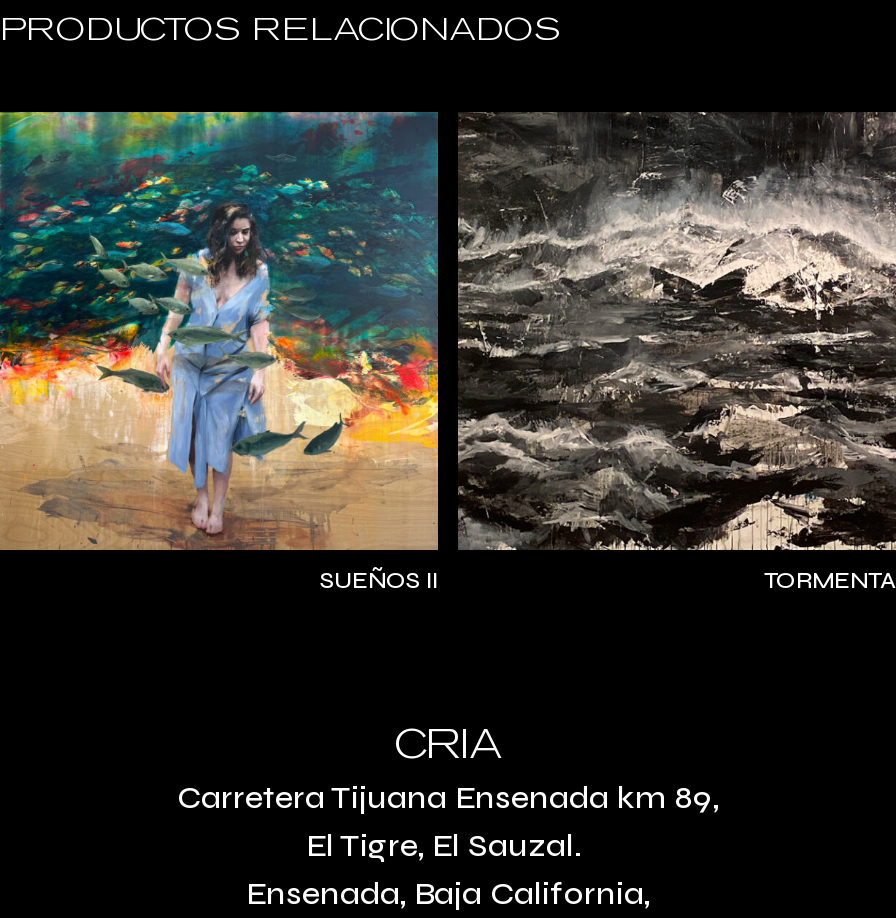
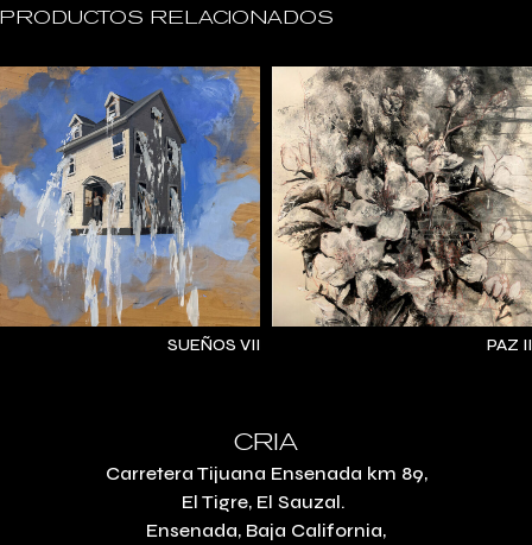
- [image]
- SUEÑOS II
- TORMENTA
+ [image]
+ SUEÑOS VII
+ PAZ II

- [image]
+ [image]
